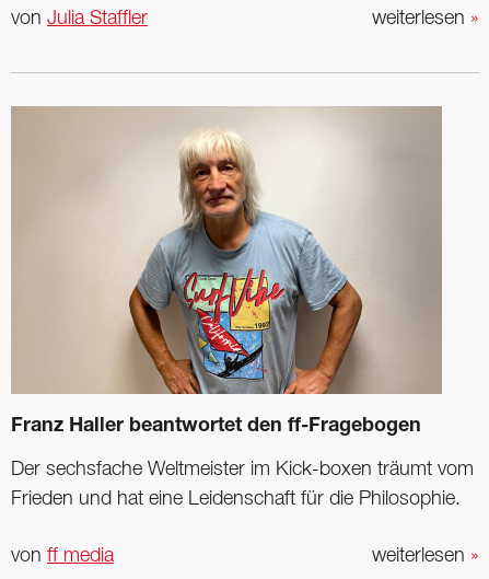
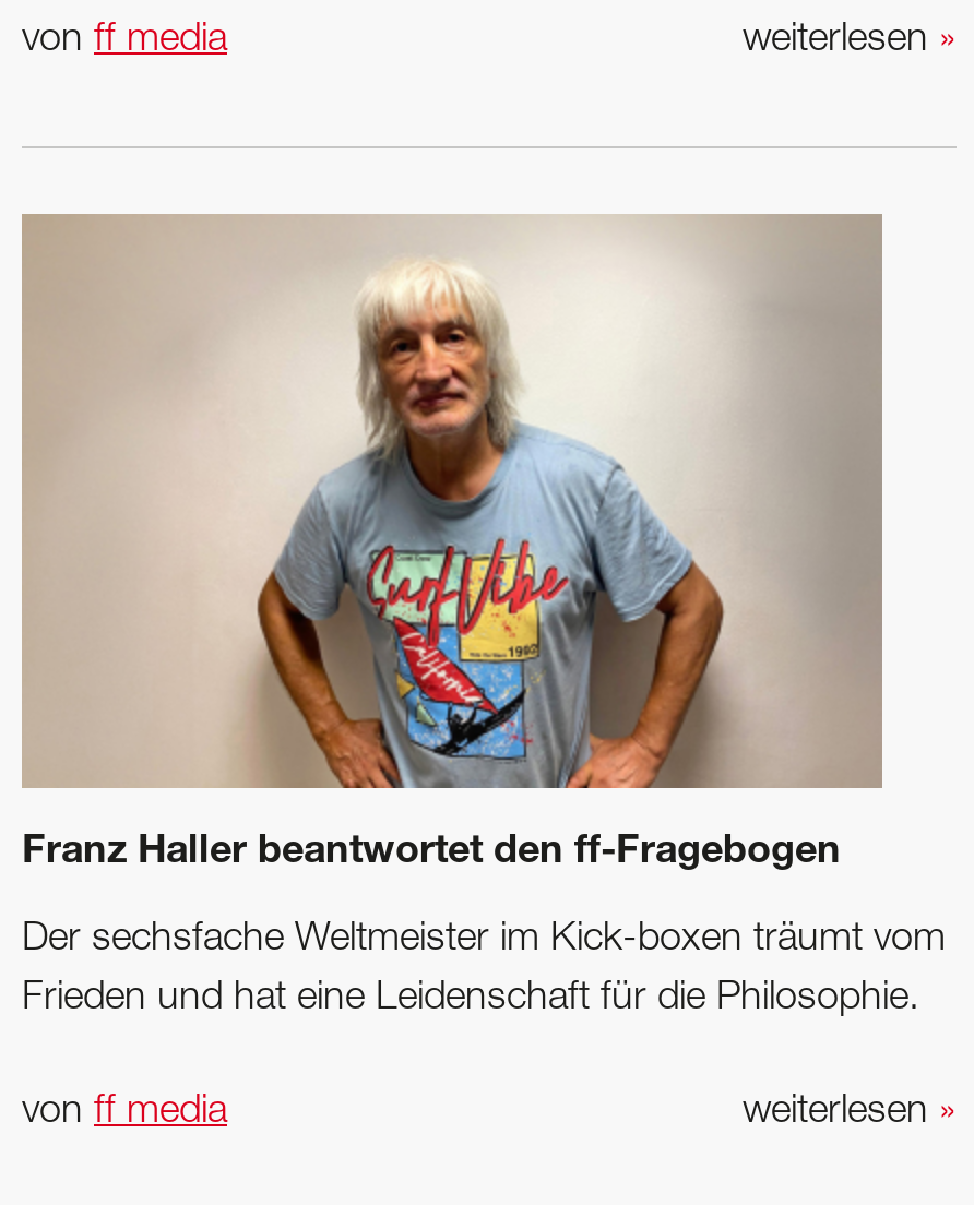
- von Julia Staffler
+ von ff media
